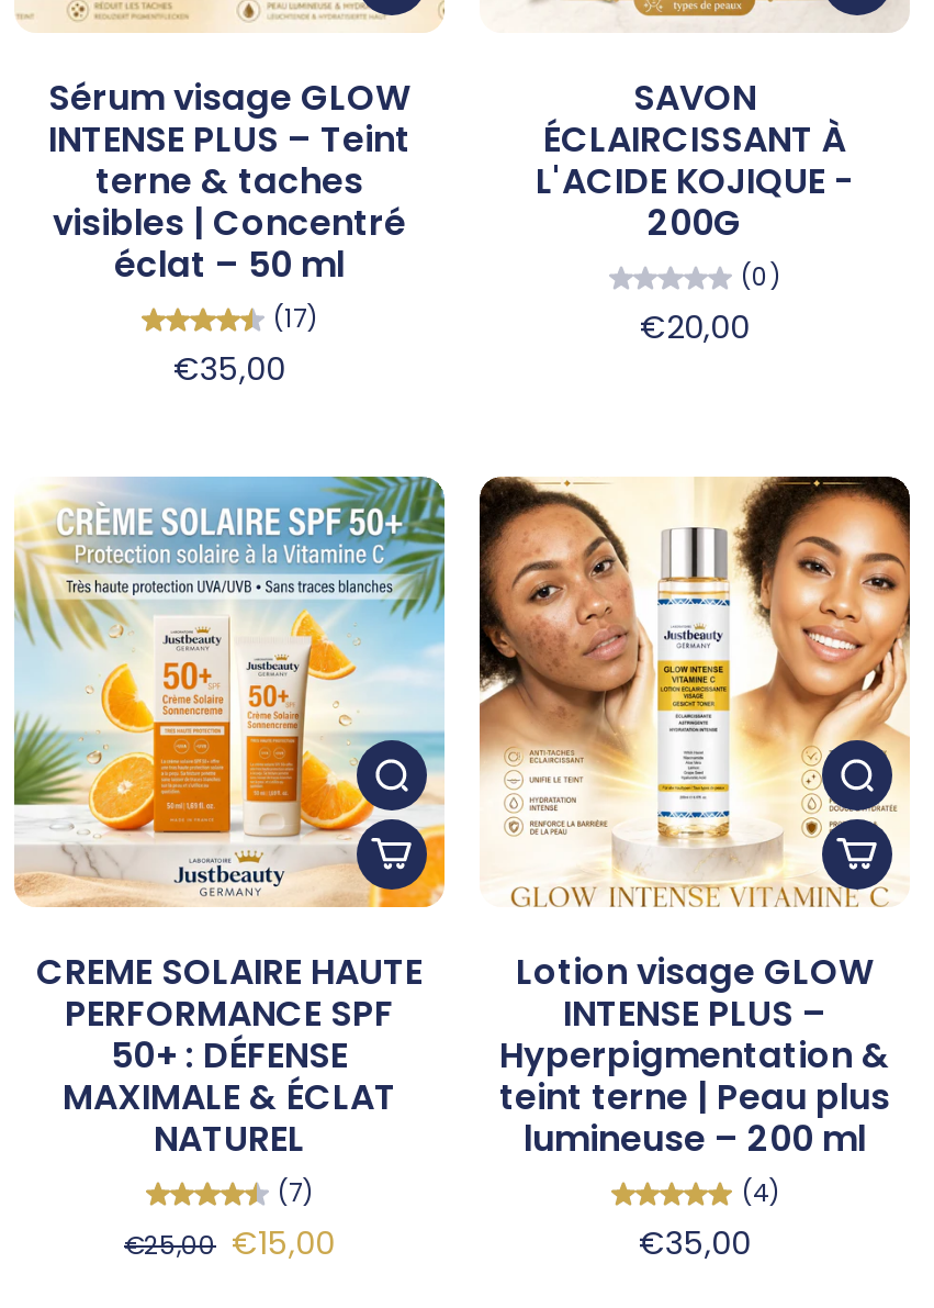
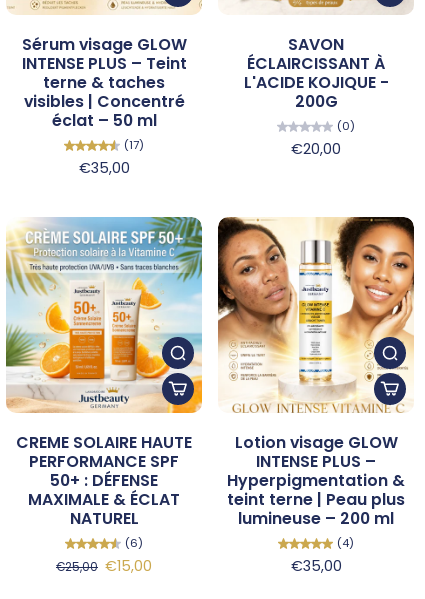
- (7)
+ (6)
